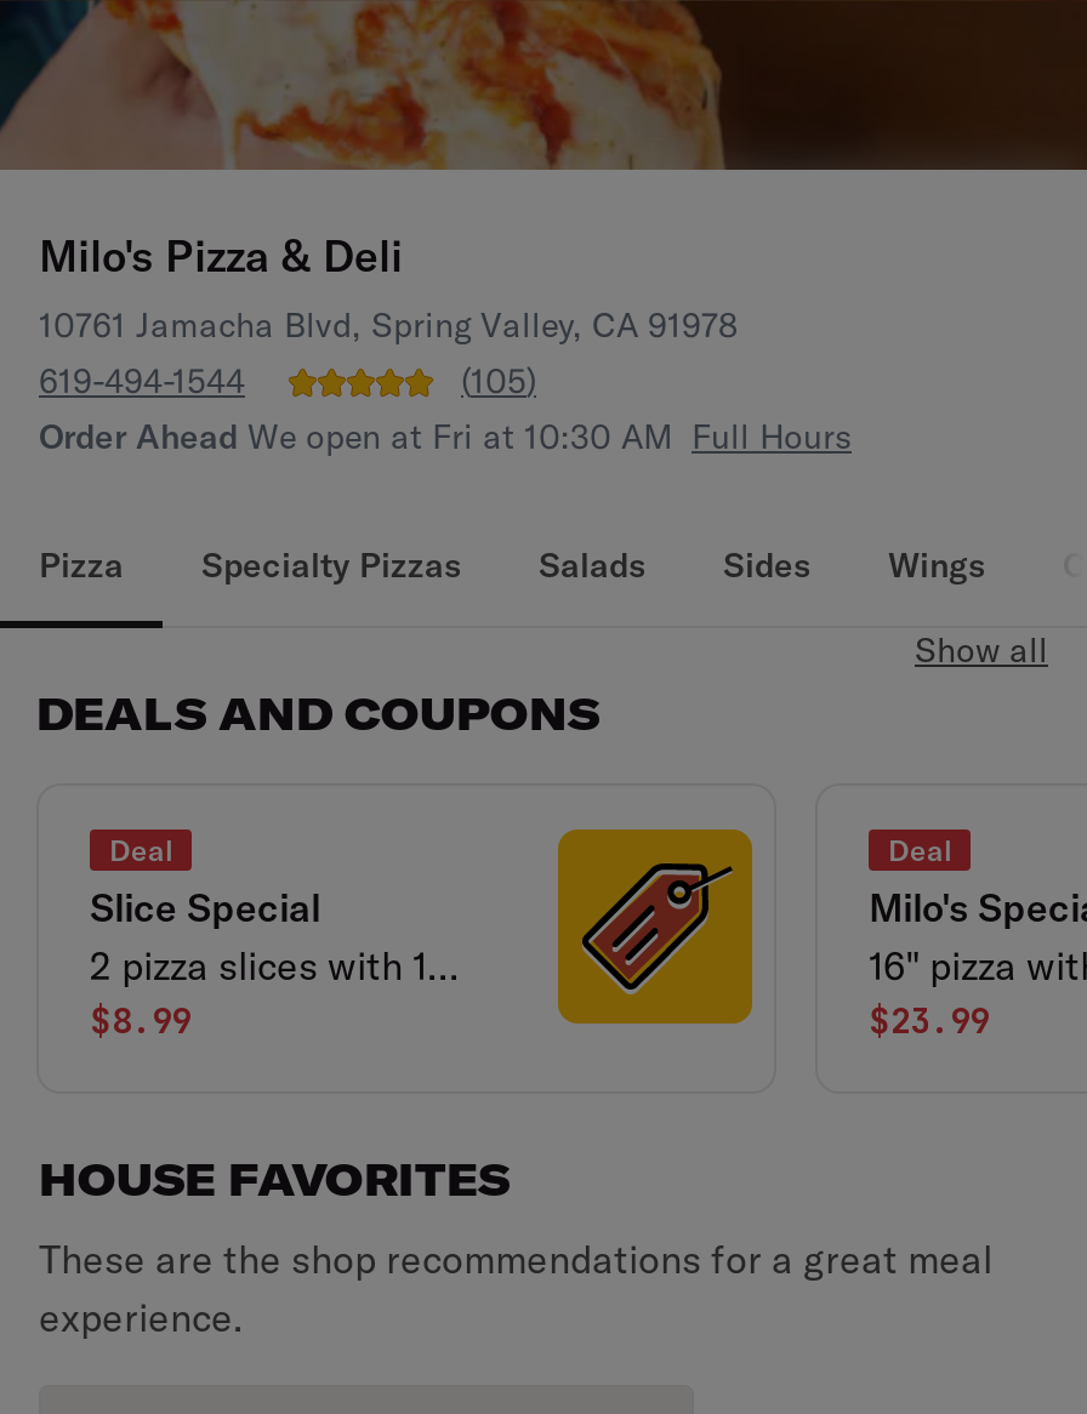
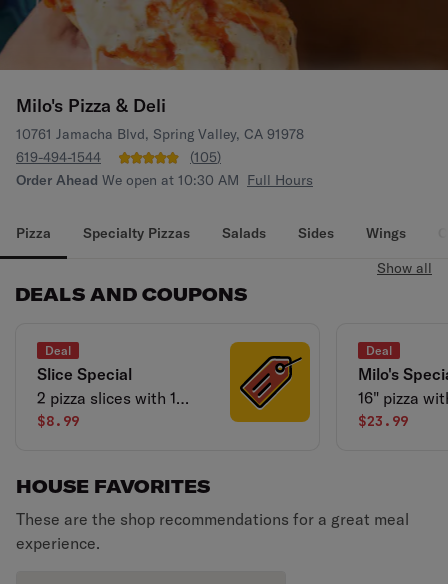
- Order Ahead We open at Fri at 10:30 AM Full Hours
+ Order Ahead We open at 10:30 AM Full Hours
